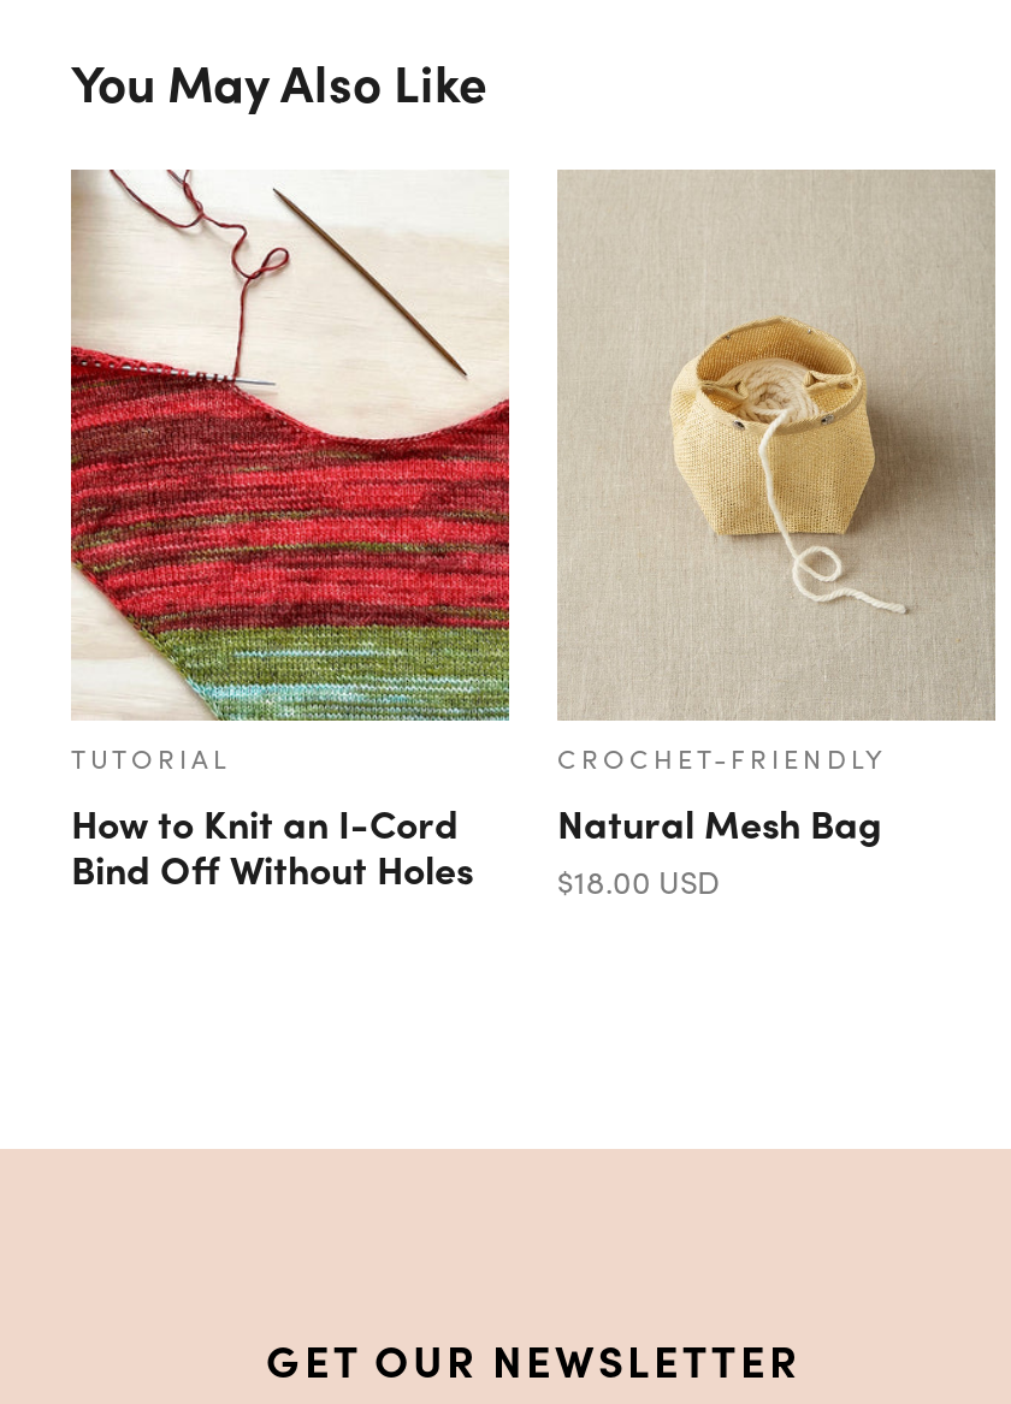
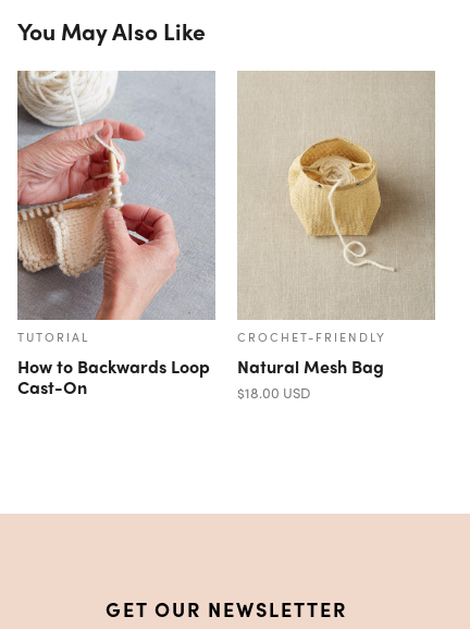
- [image]
- How to Knit an I-Cord
- Bind Off Without Holes
+ [image]
+ How to Backwards Loop
+ Cast-On
